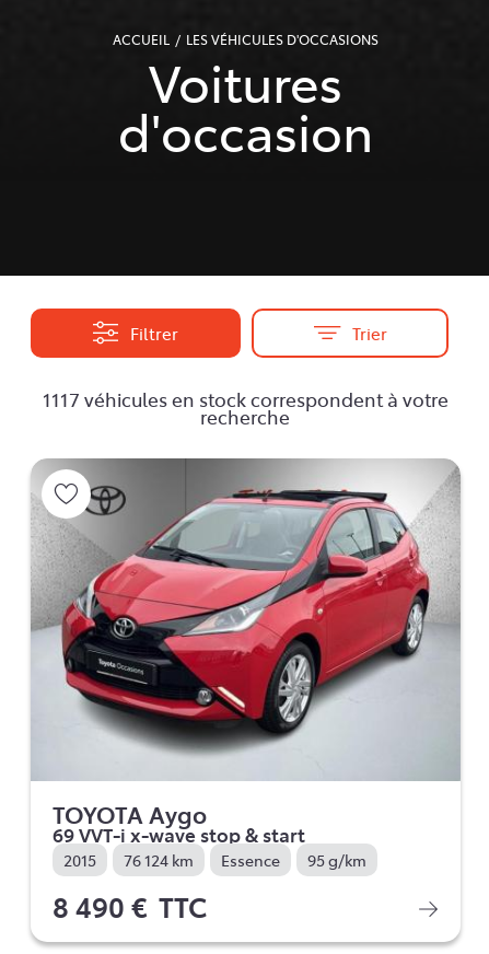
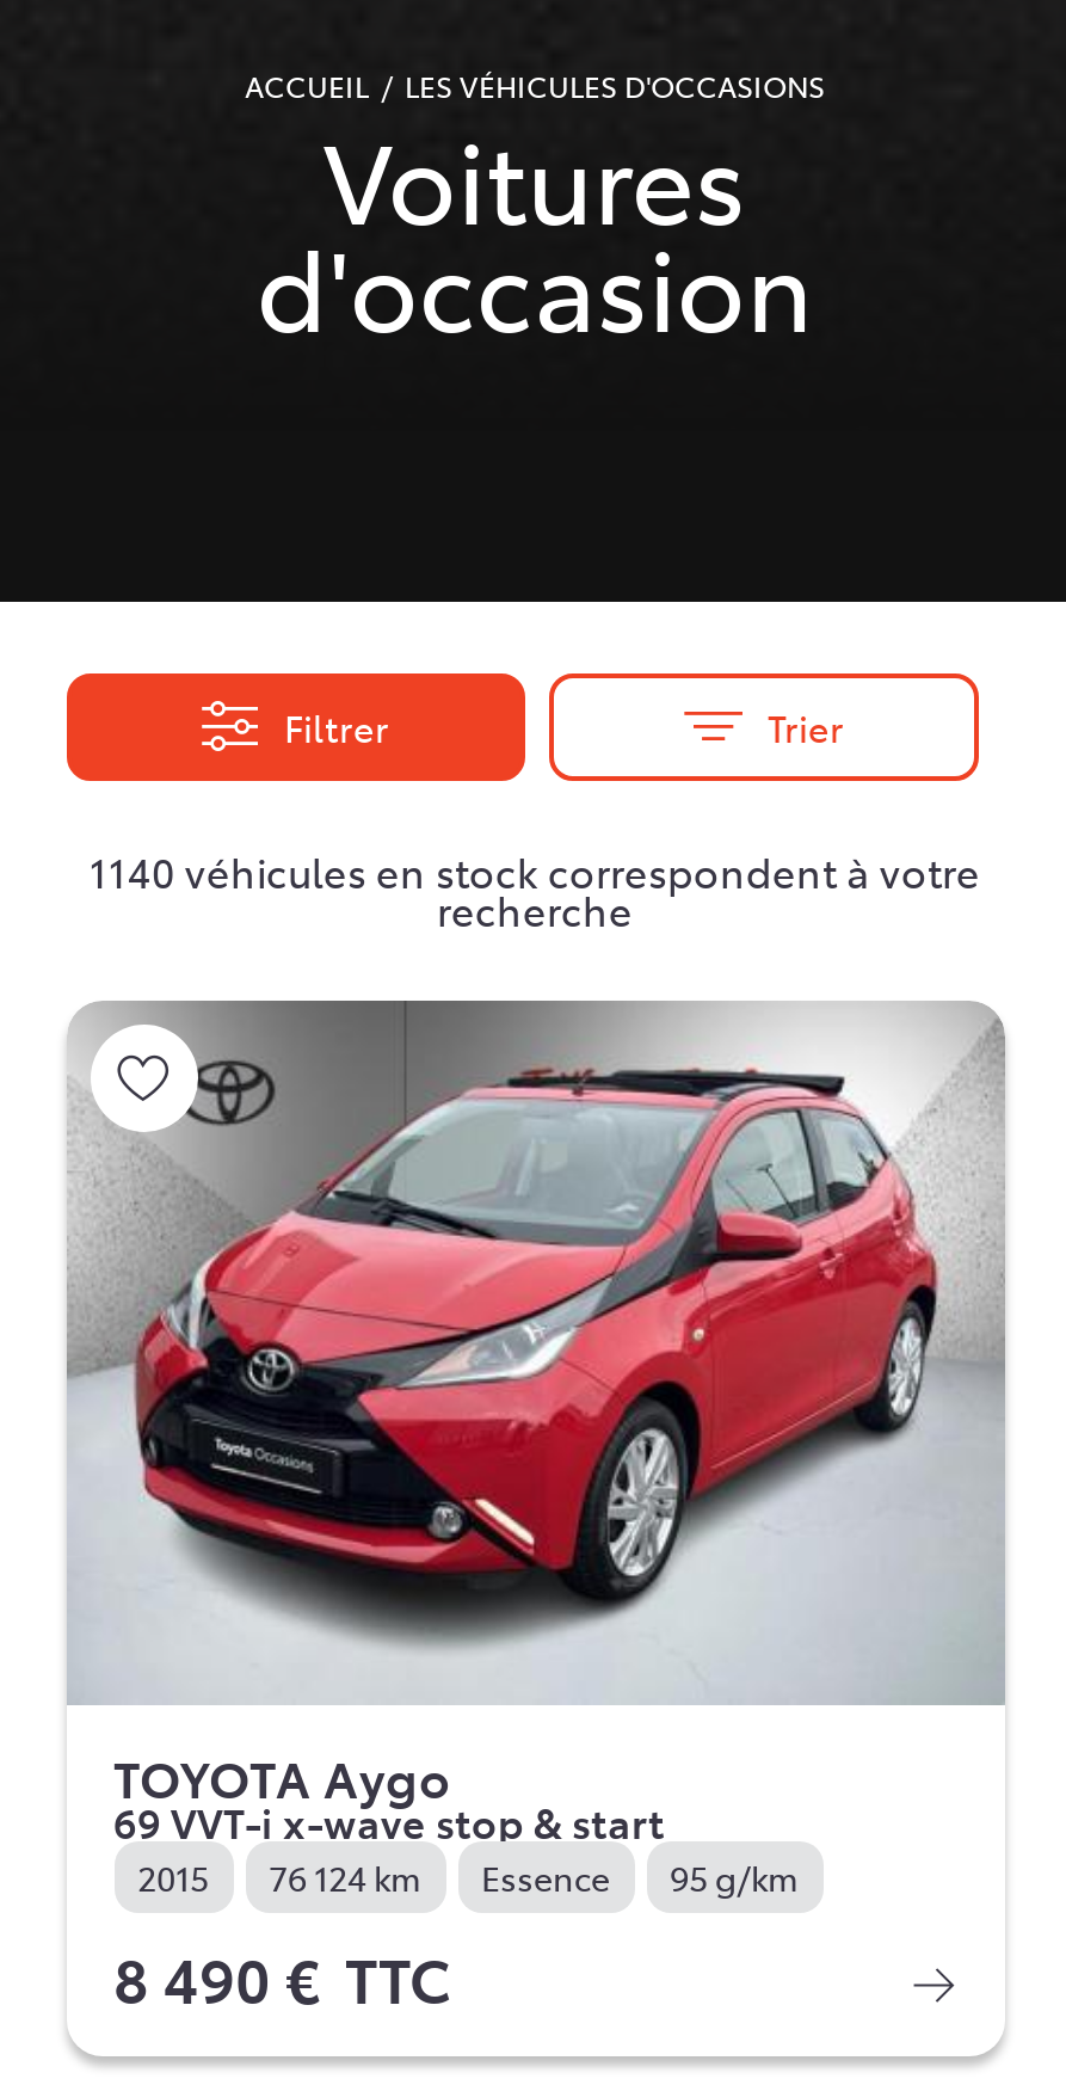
- 1117 véhicules en stock correspondent à votre
+ 1140 véhicules en stock correspondent à votre
